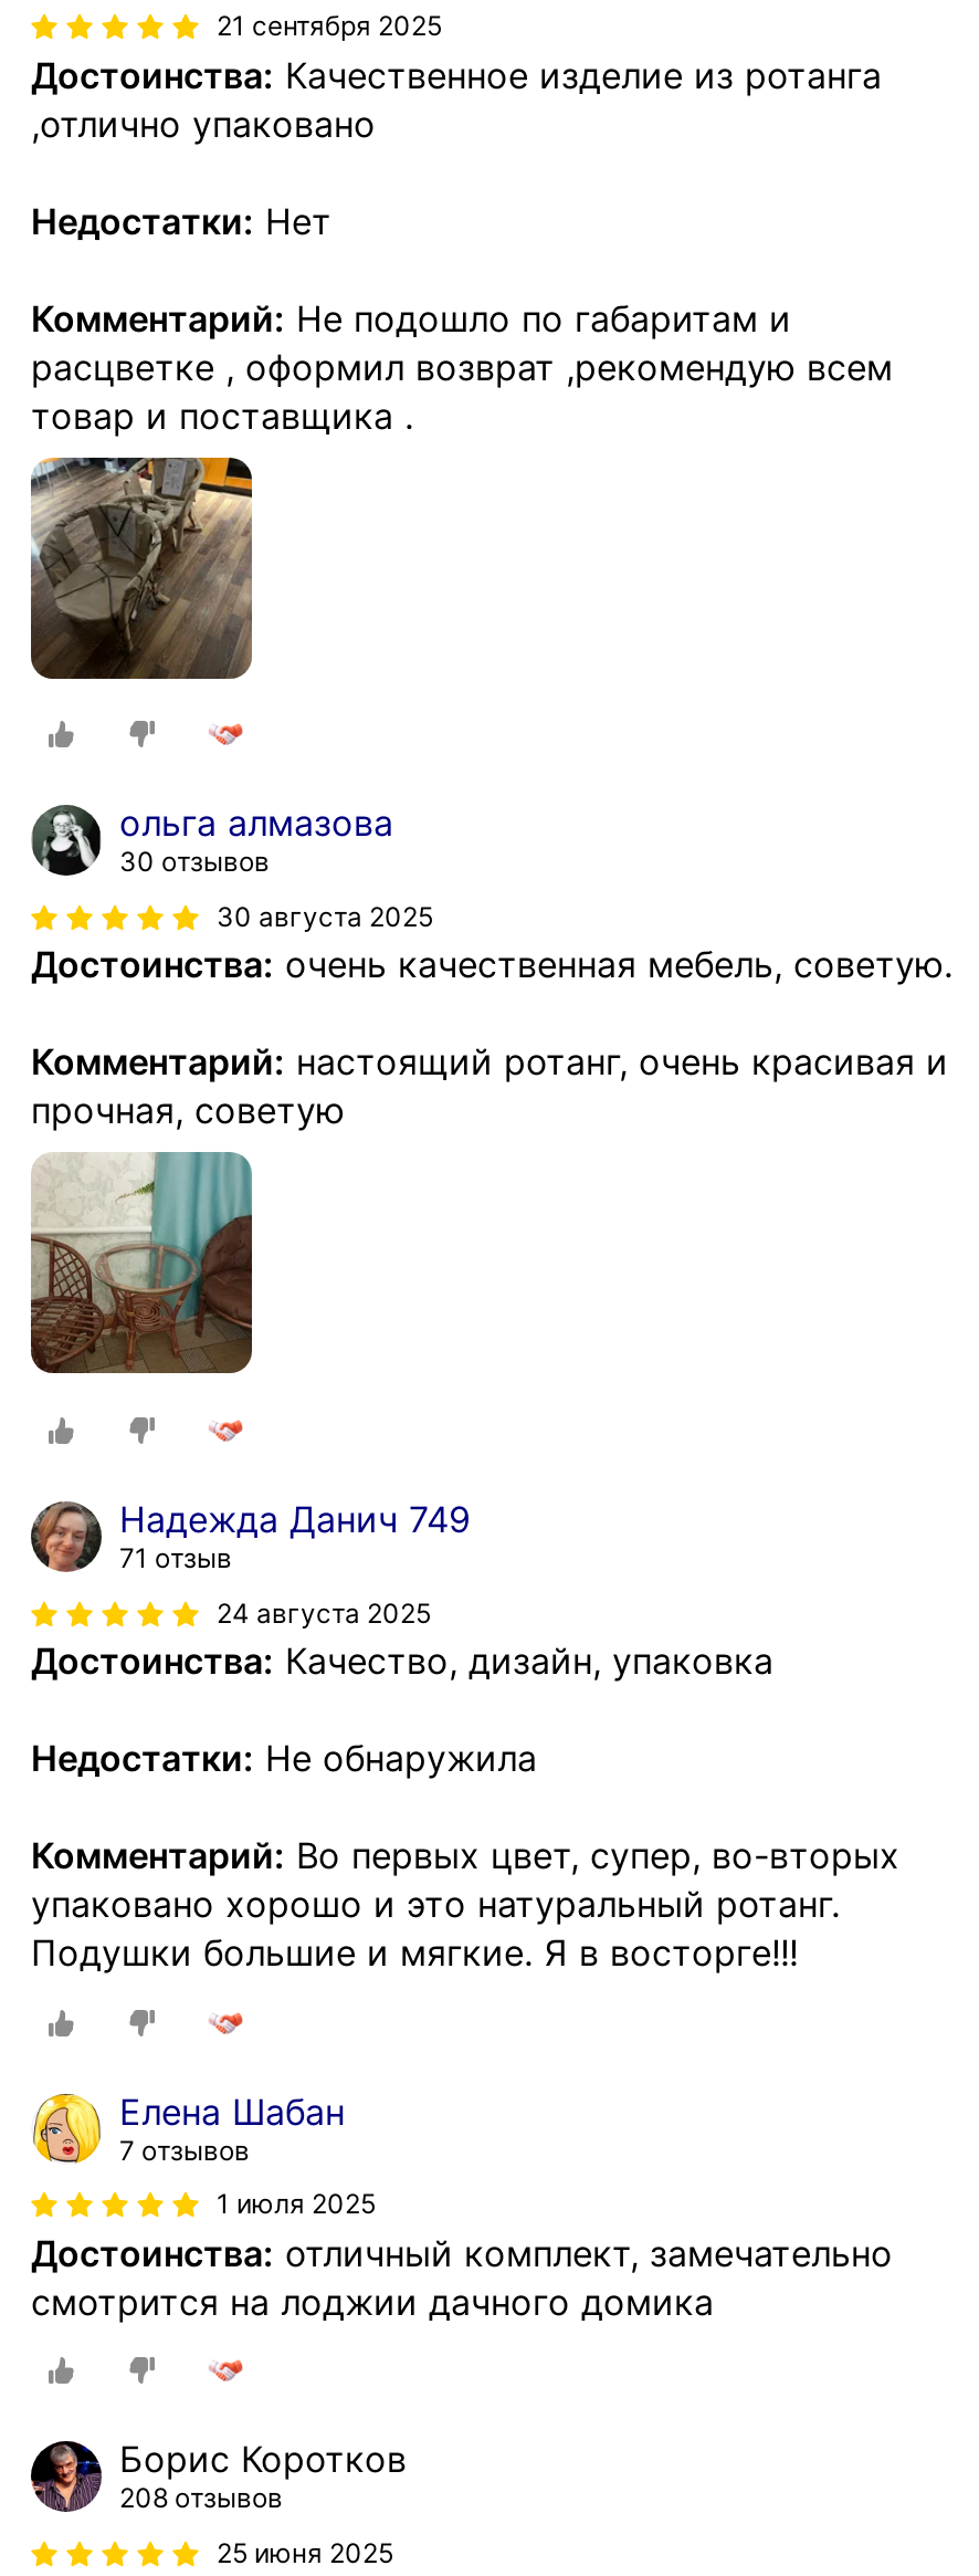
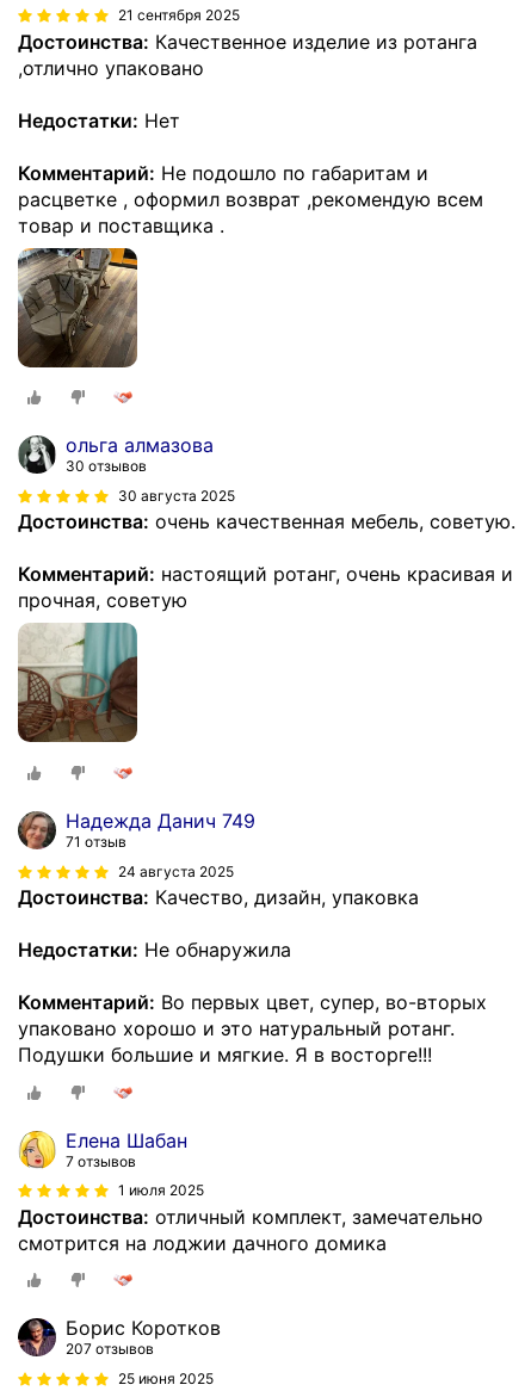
- 208 отзывов
+ 207 отзывов
